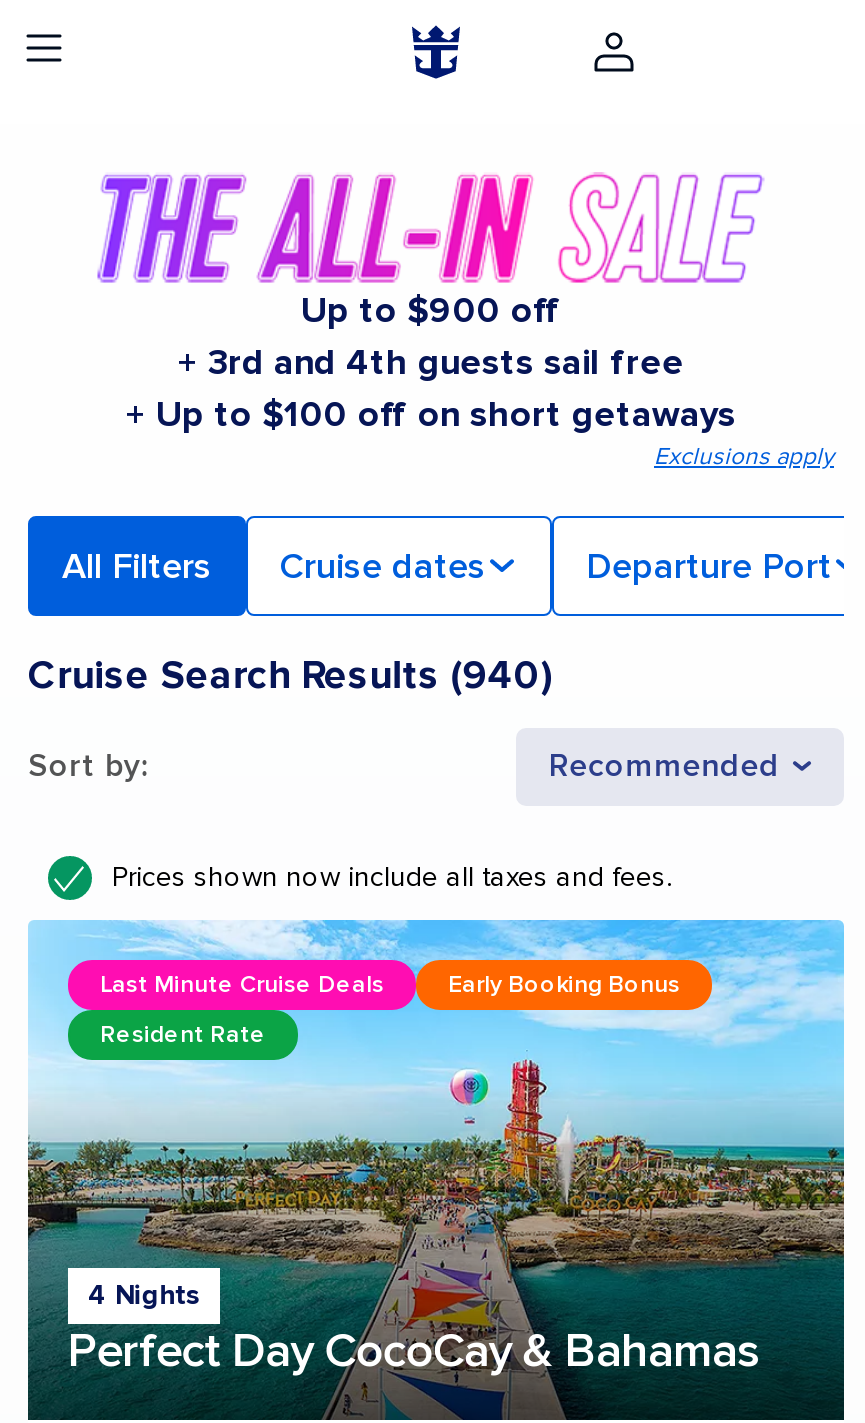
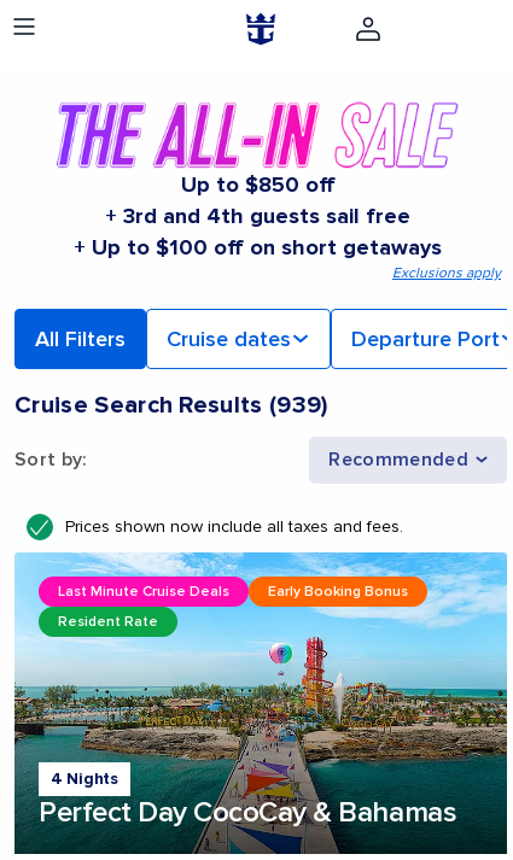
- Up to $900 off
+ Up to $850 off

- Cruise Search Results (940)
+ Cruise Search Results (939)
